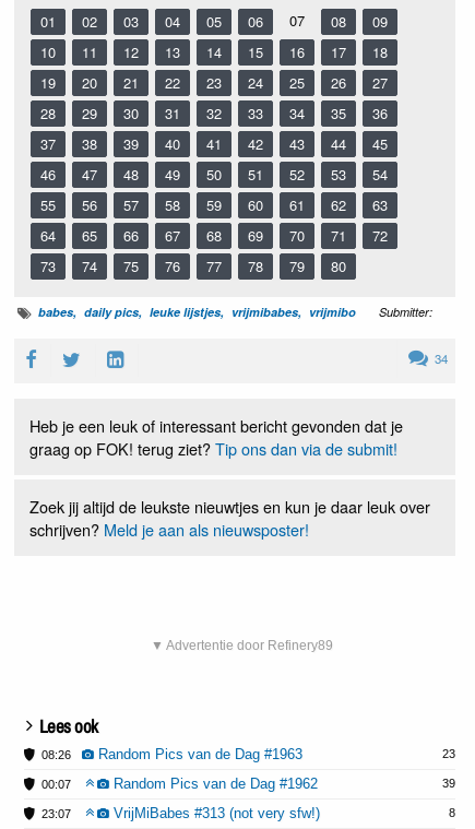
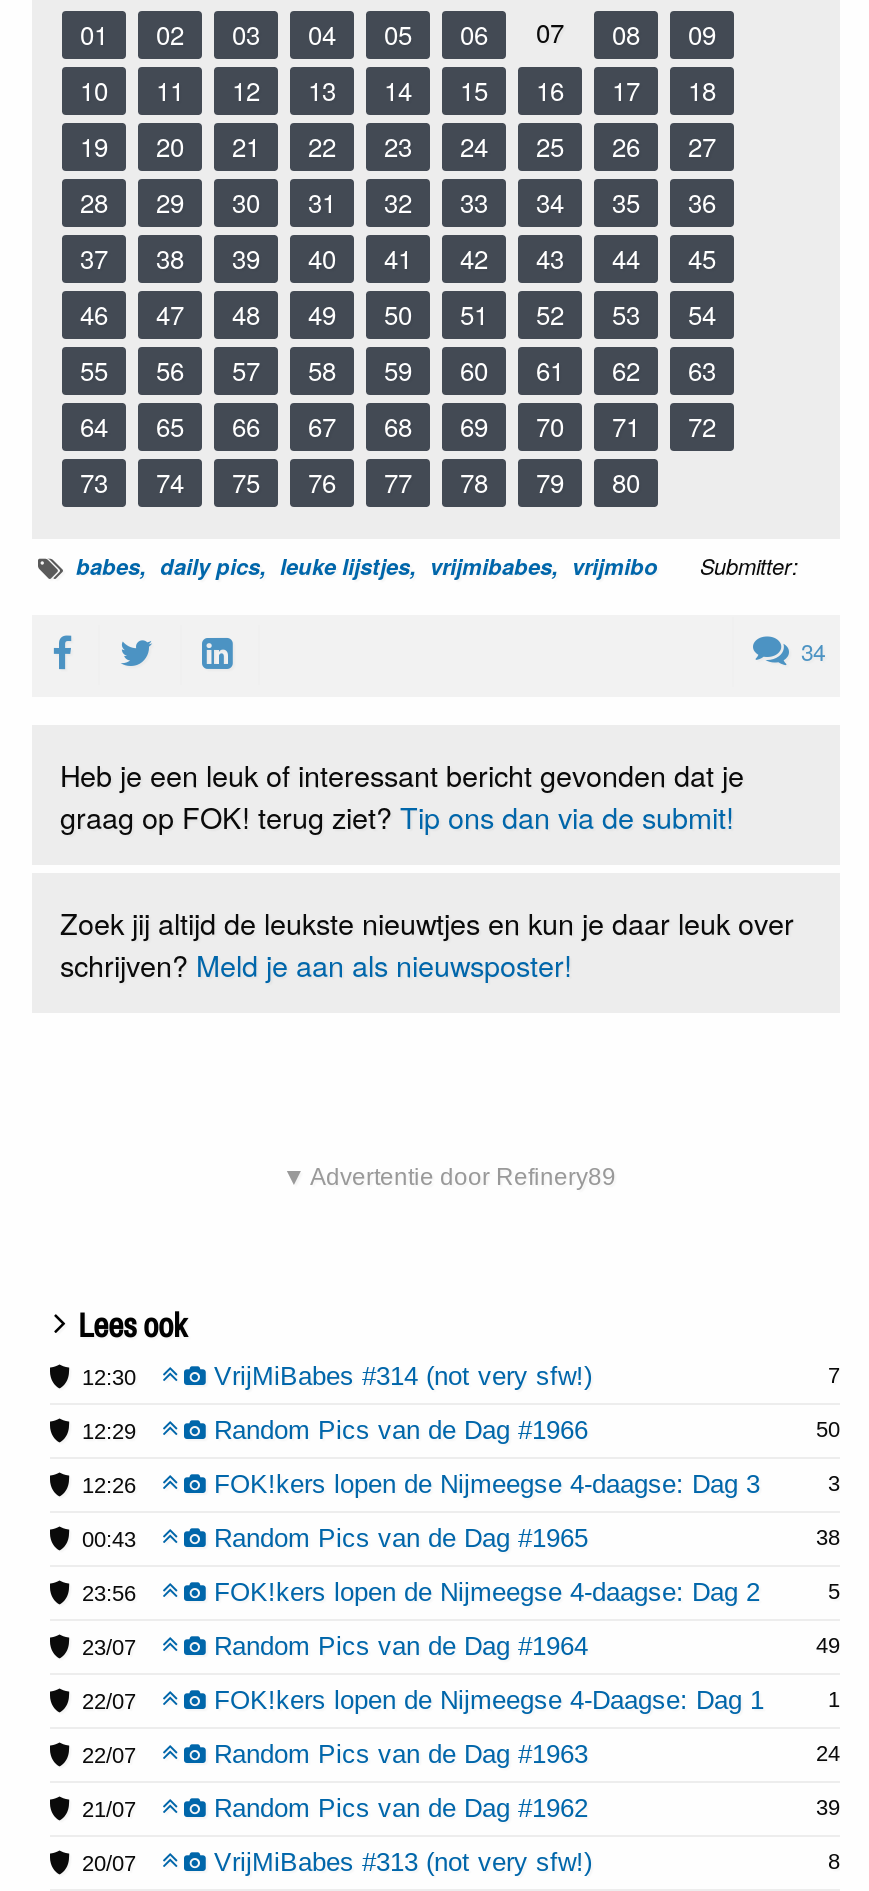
- 23
- 08:26
+ 7
+ 12:30
+ VrijMiBabes #314 (not very sfw!)
+ 50
+ 12:29
+ Random Pics van de Dag #1966
+ 3
+ 12:26
+ FOK!kers lopen de Nijmeegse 4-daagse: Dag 3
+ 38
+ 00:43
+ Random Pics van de Dag #1965
+ 5
+ 23:56
+ FOK!kers lopen de Nijmeegse 4-daagse: Dag 2
+ 49
+ 23/07
+ Random Pics van de Dag #1964
+ 1
+ 22/07
+ FOK!kers lopen de Nijmeegse 4-Daagse: Dag 1
+ 24
+ 22/07

- 00:07
+ 21/07

- 23:07
+ 20/07
